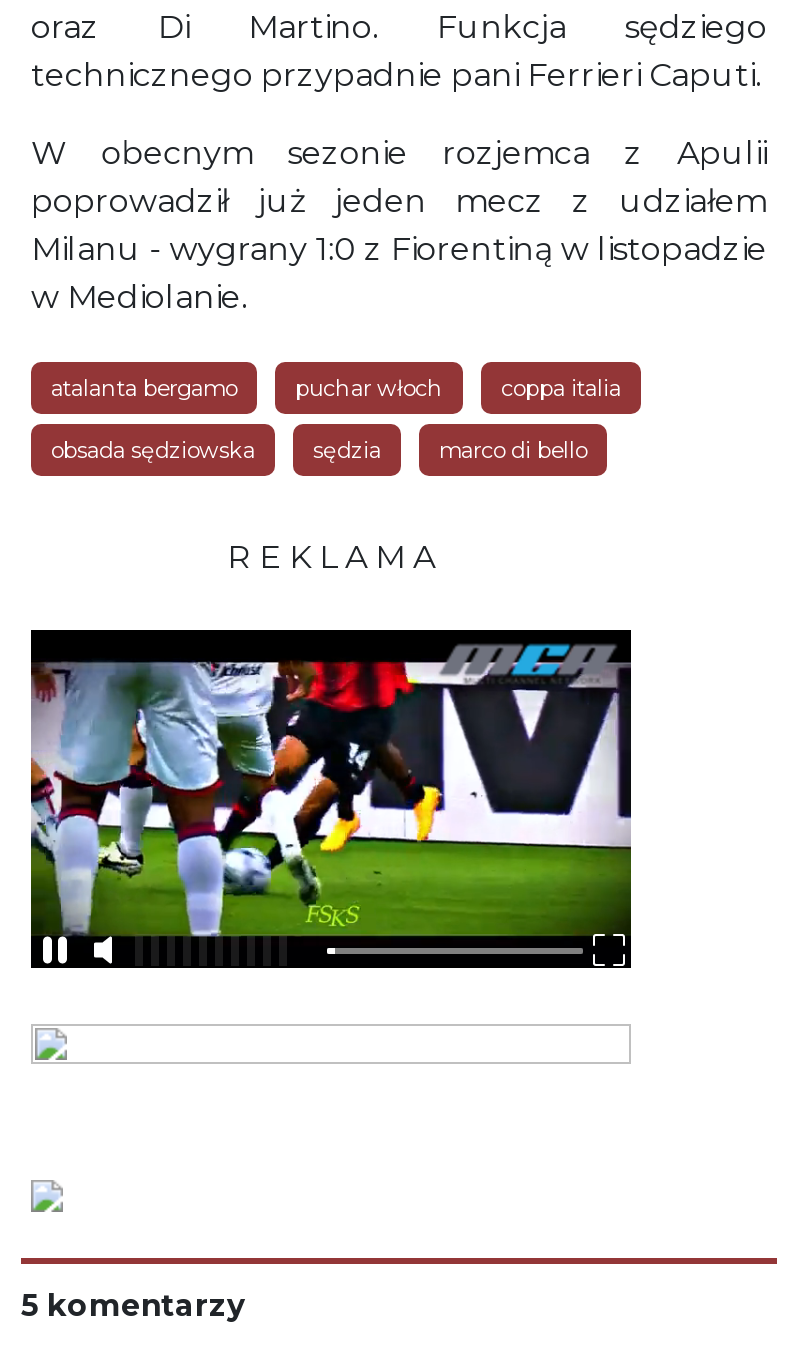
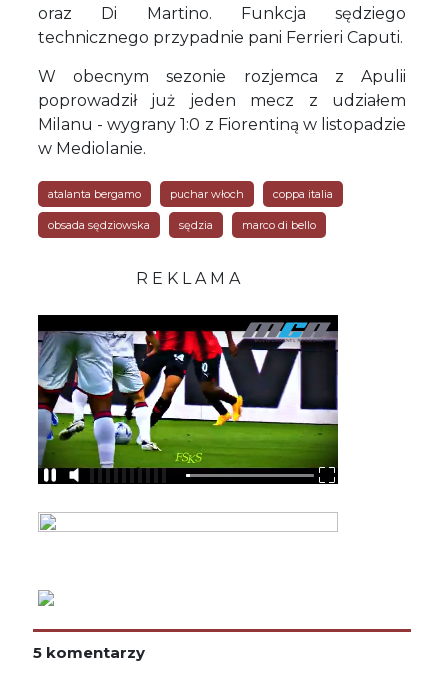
- [image]
+ [image]
